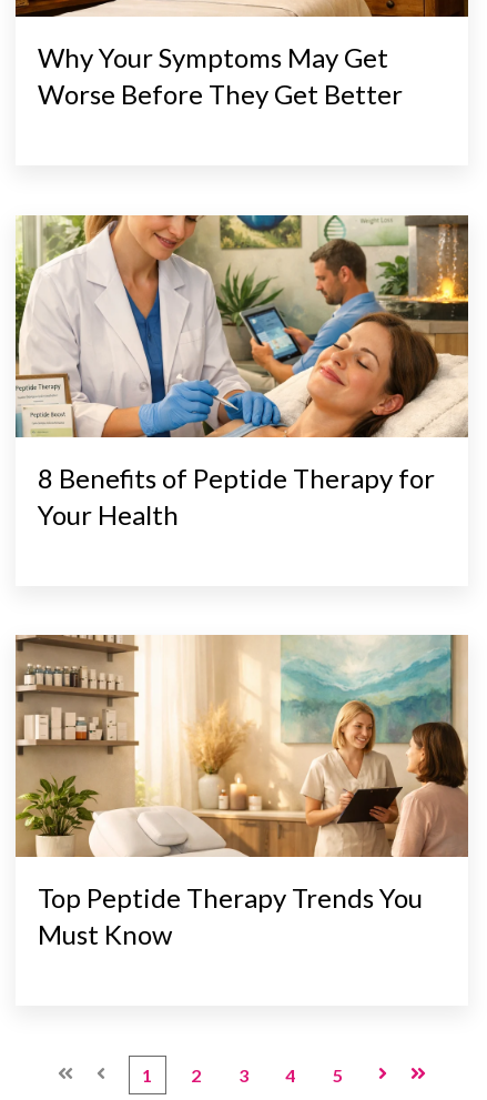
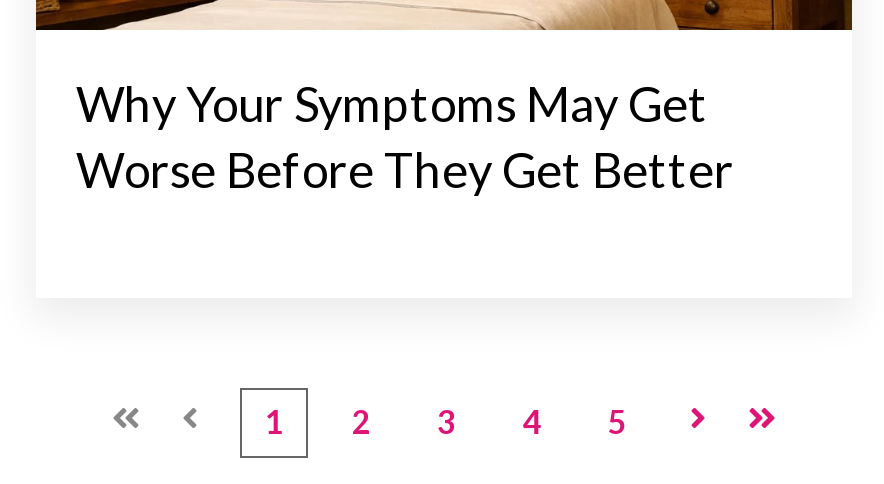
- [image]
- 8 Benefits of Peptide Therapy for
- Your Health

- [image]
- Top Peptide Therapy Trends You
- Must Know
